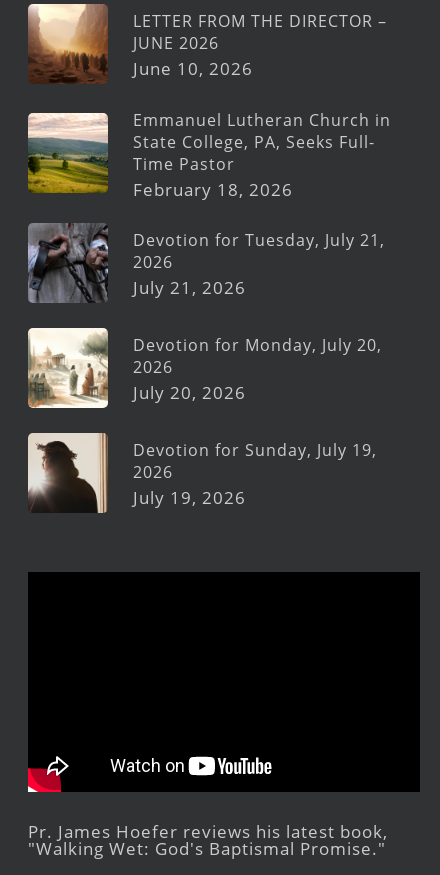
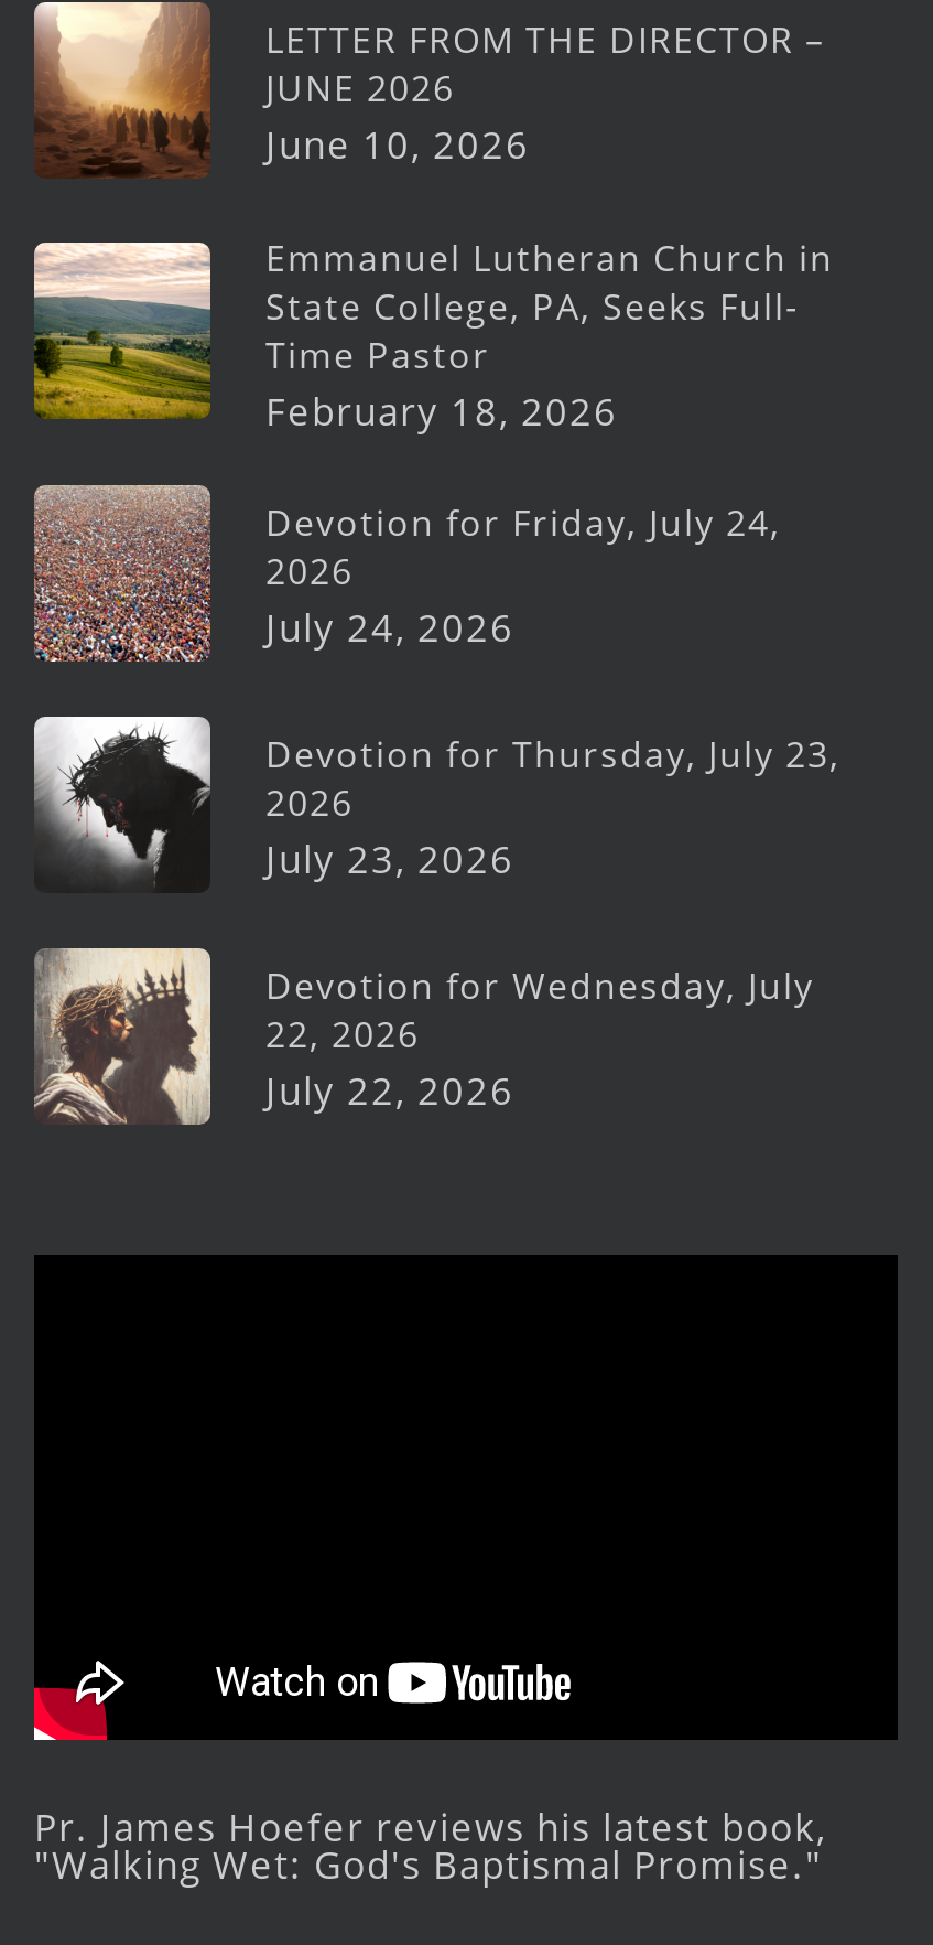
- [image]
- Devotion for Tuesday, July 21,
+ [image]
+ Devotion for Friday, July 24,

- July 21, 2026
+ July 24, 2026

- [image]
- Devotion for Monday, July 20,
+ [image]
+ Devotion for Thursday, July 23,

- July 20, 2026
+ July 23, 2026

- [image]
- Devotion for Sunday, July 19,
- 2026
- July 19, 2026
+ [image]
+ Devotion for Wednesday, July
+ 22, 2026
+ July 22, 2026
